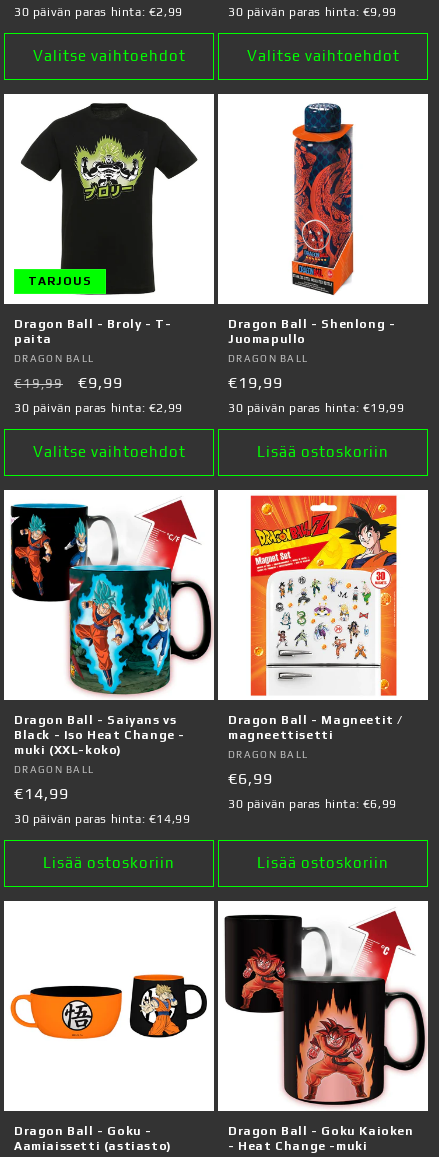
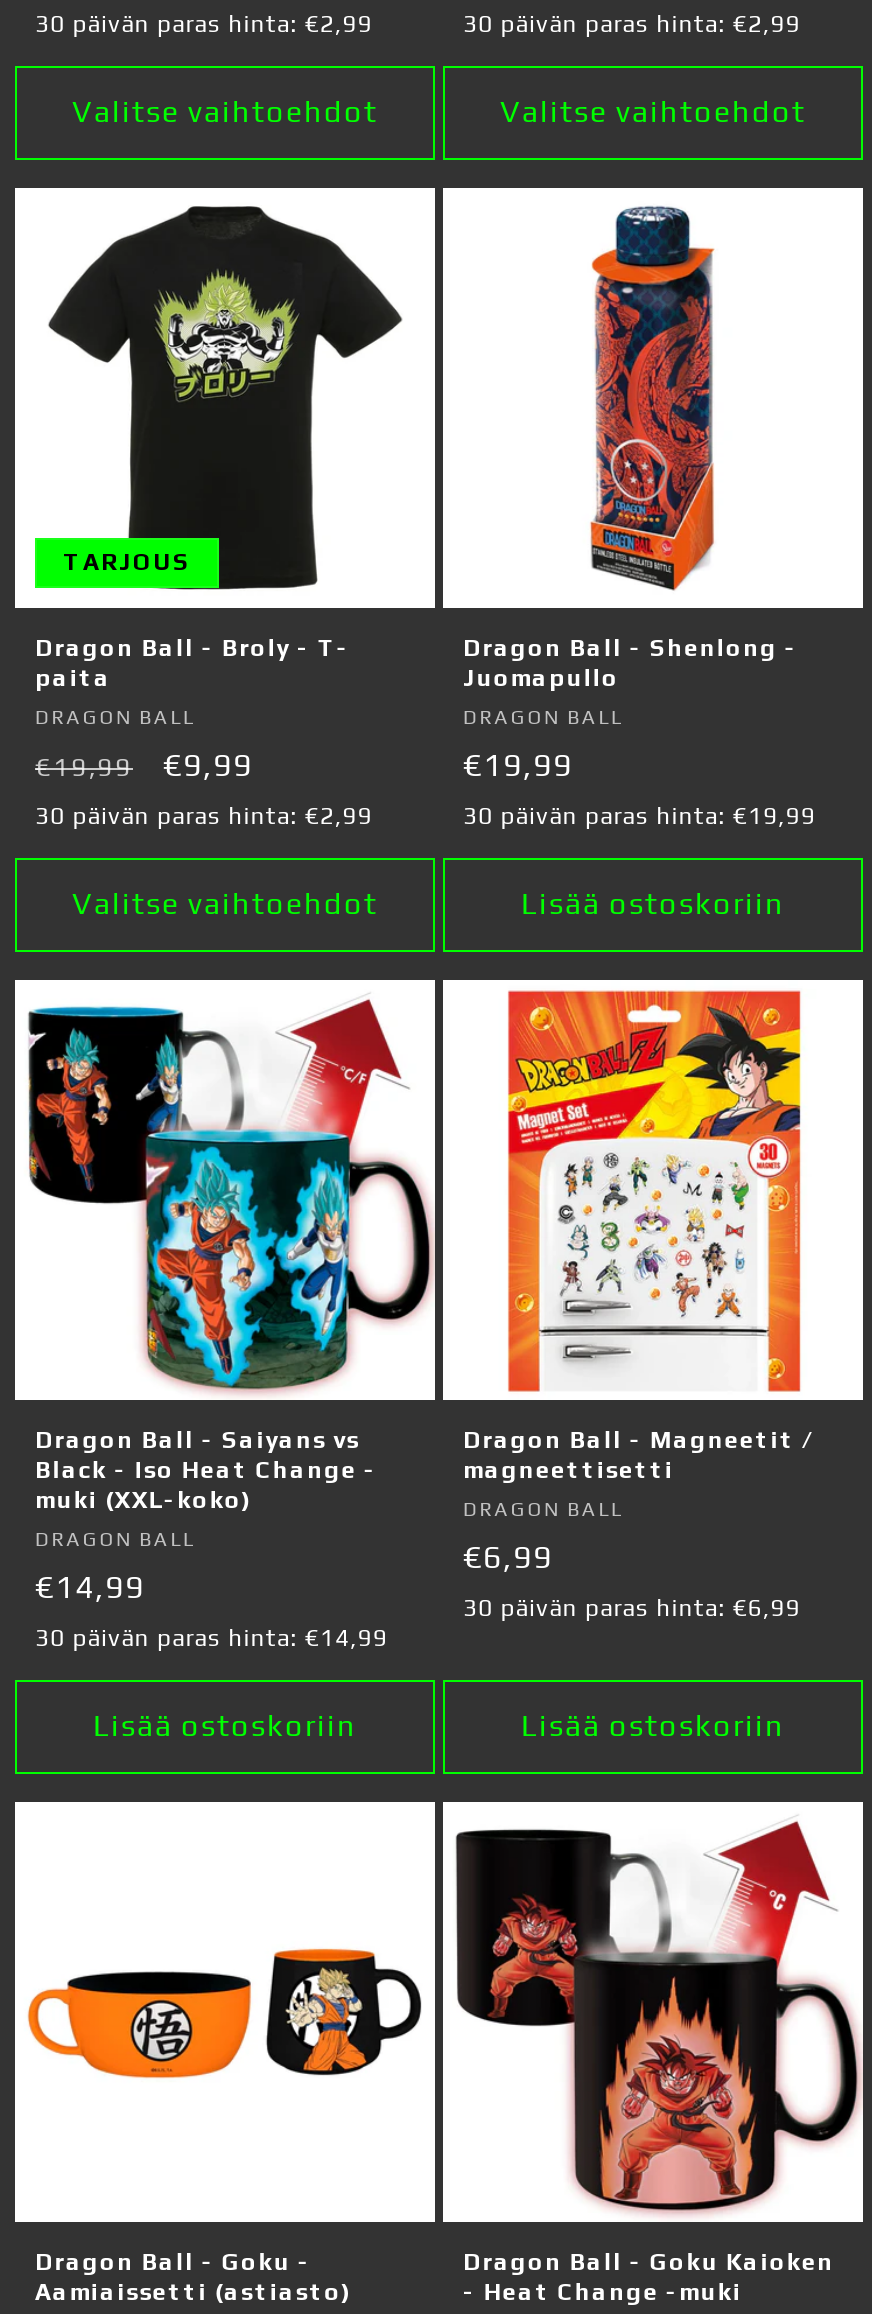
- 30 päivän paras hinta: €9,99
+ 30 päivän paras hinta: €2,99
